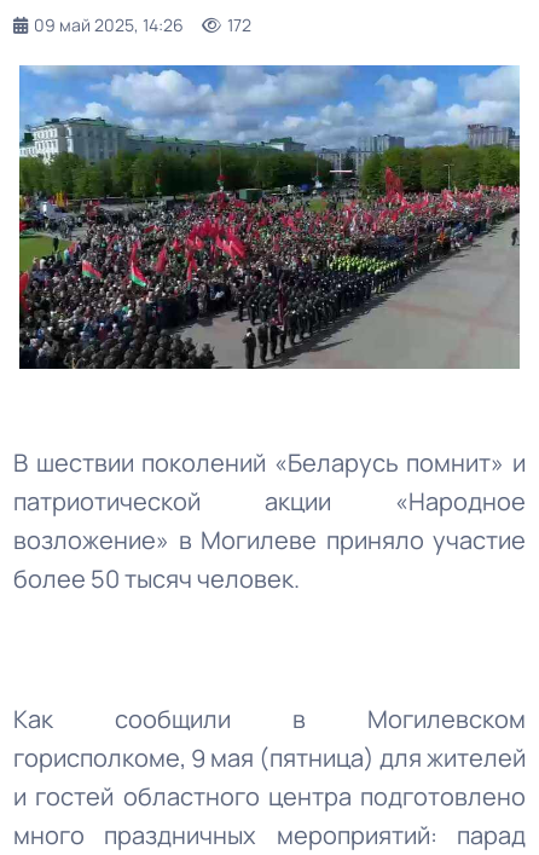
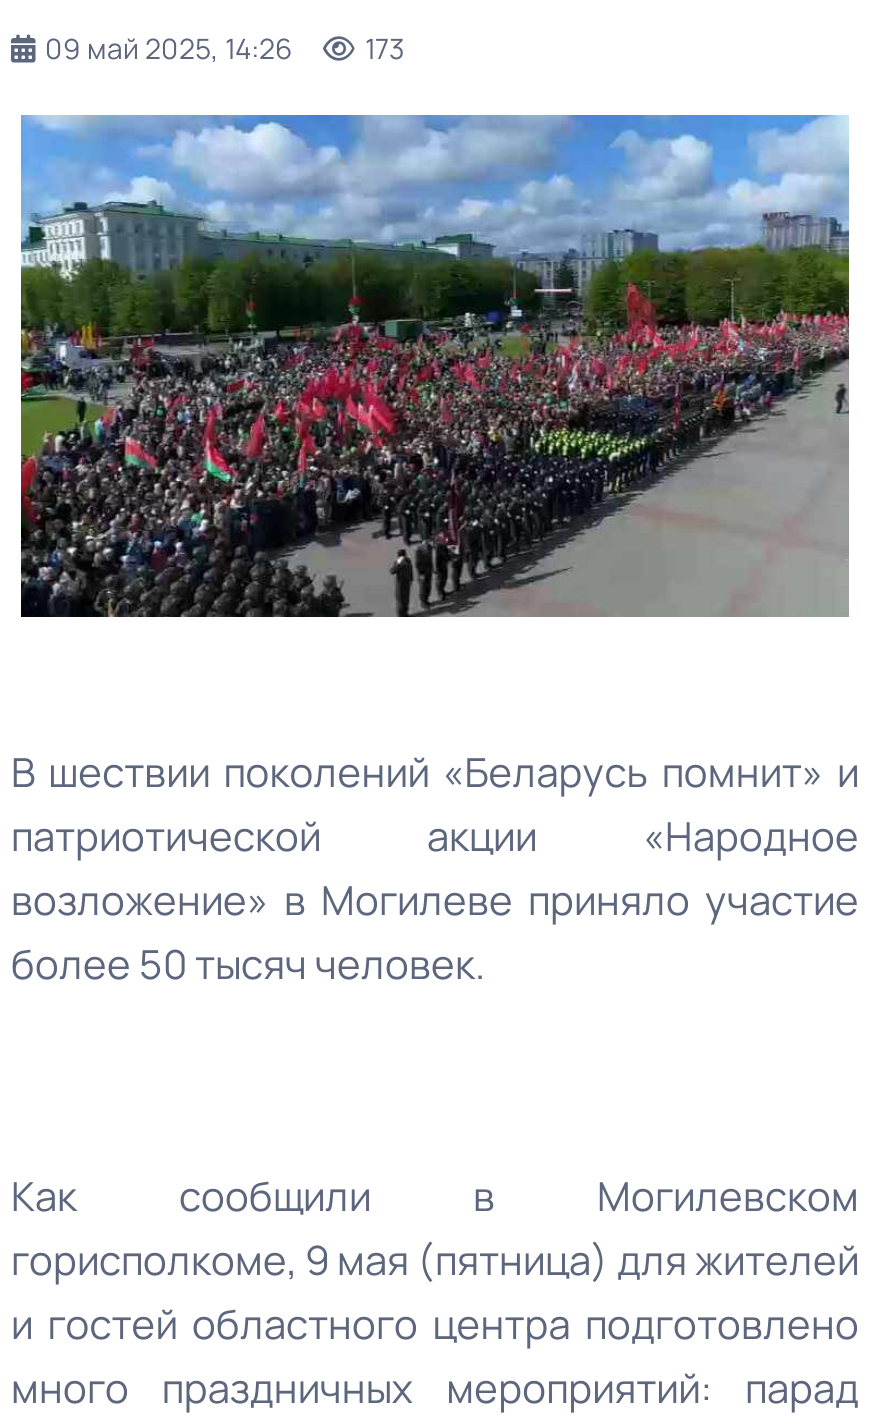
- 09 май 2025, 14:26 172
+ 09 май 2025, 14:26 173
